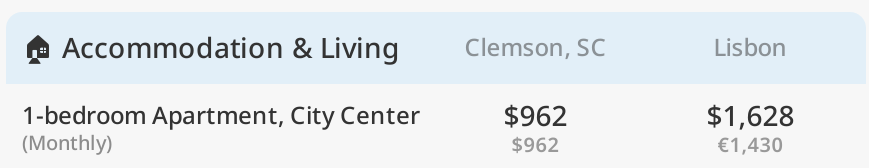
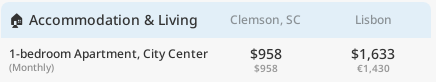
- $962
+ $958

- $1,628
+ $1,633

- $962
+ $958
